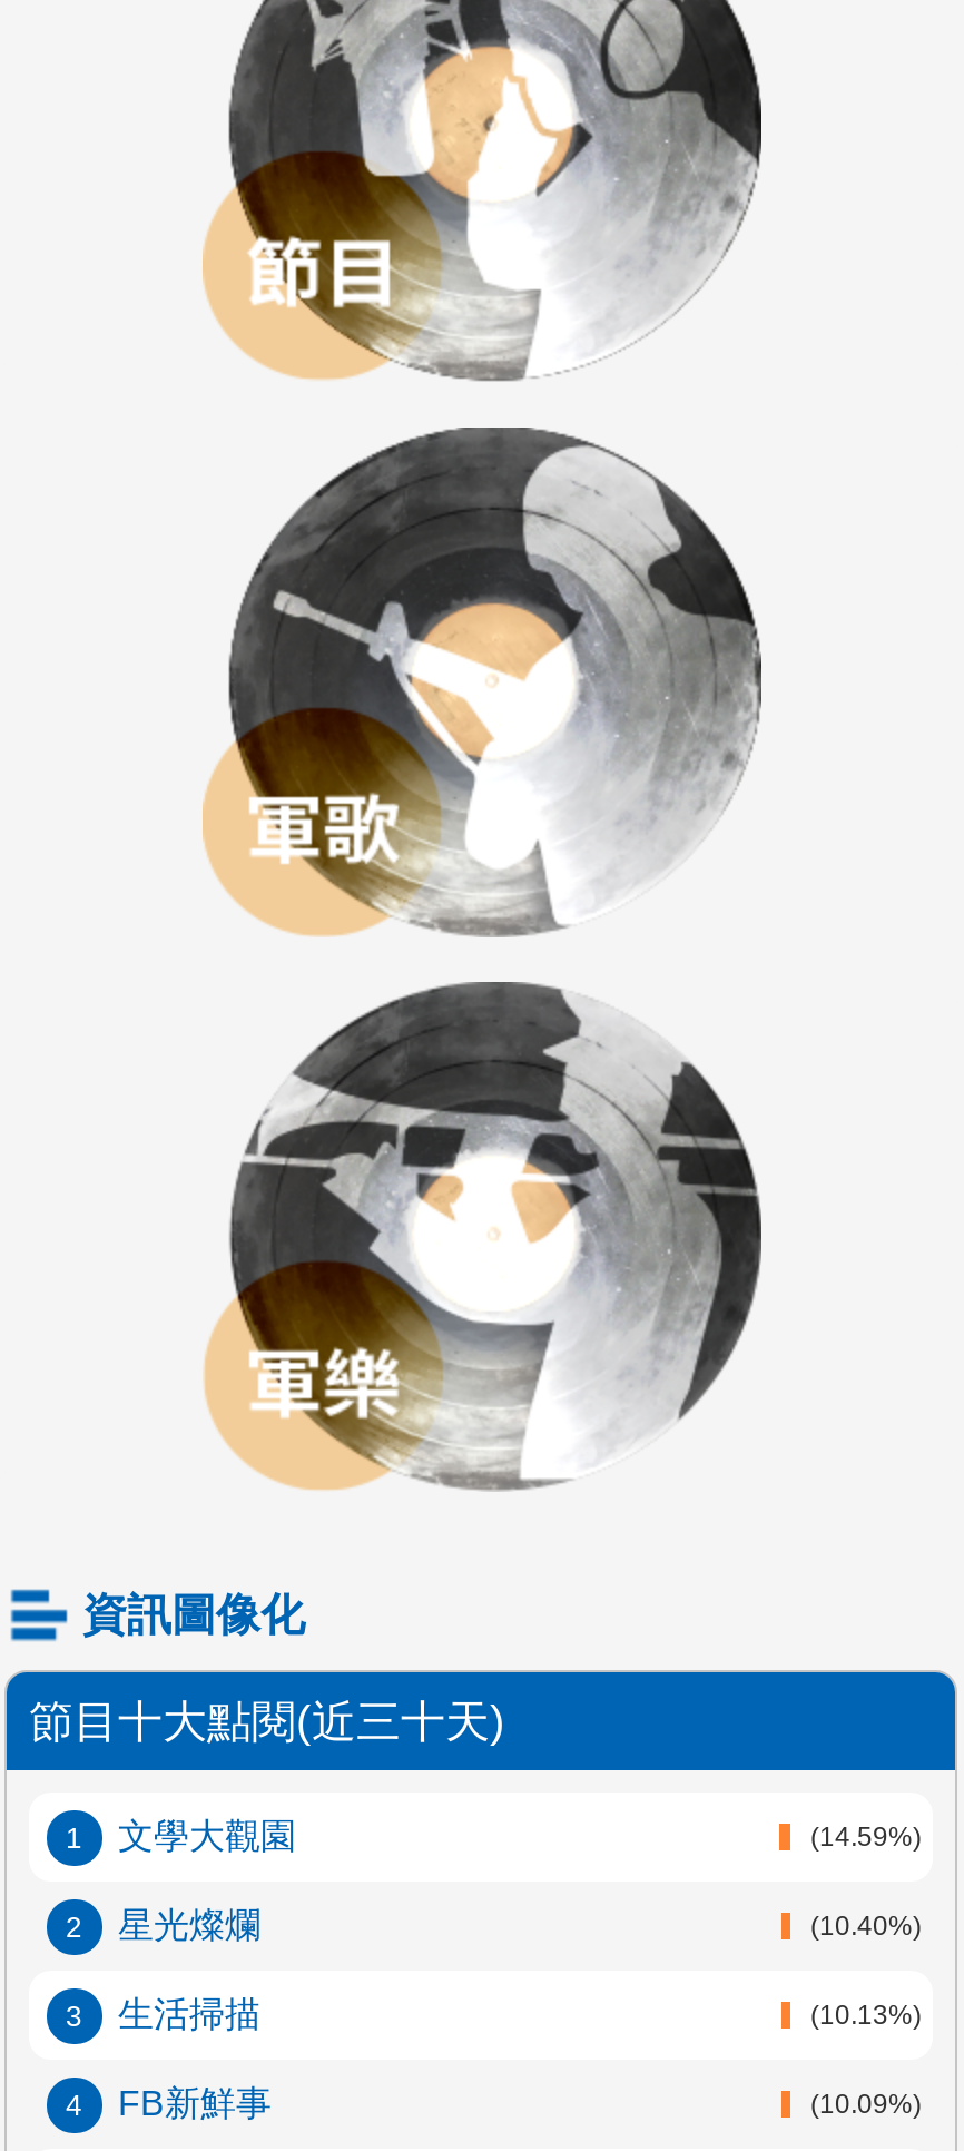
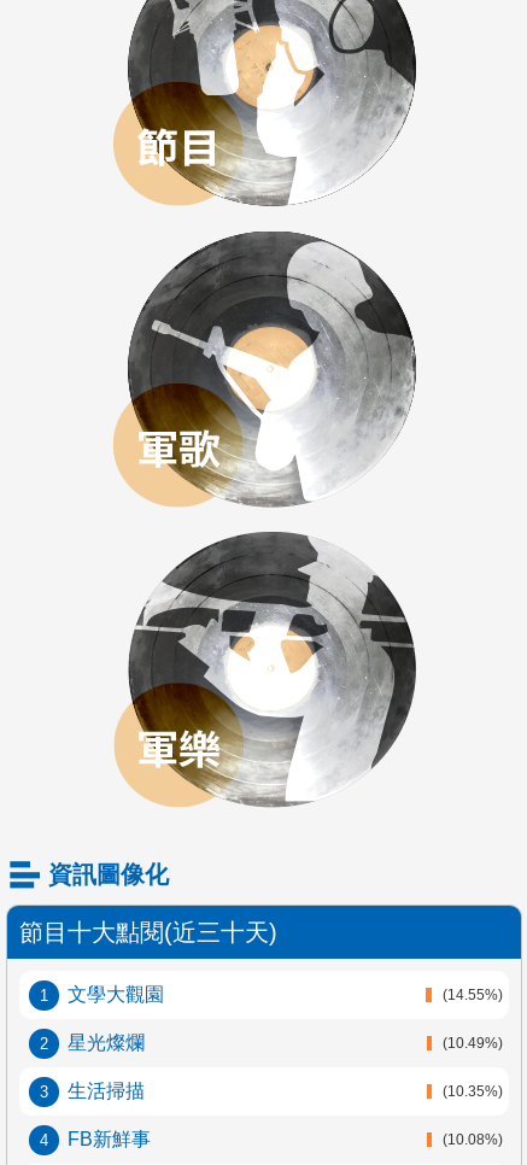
- (14.59%)
+ (14.55%)

- (10.40%)
+ (10.49%)

- (10.13%)
+ (10.35%)

- (10.09%)
+ (10.08%)
